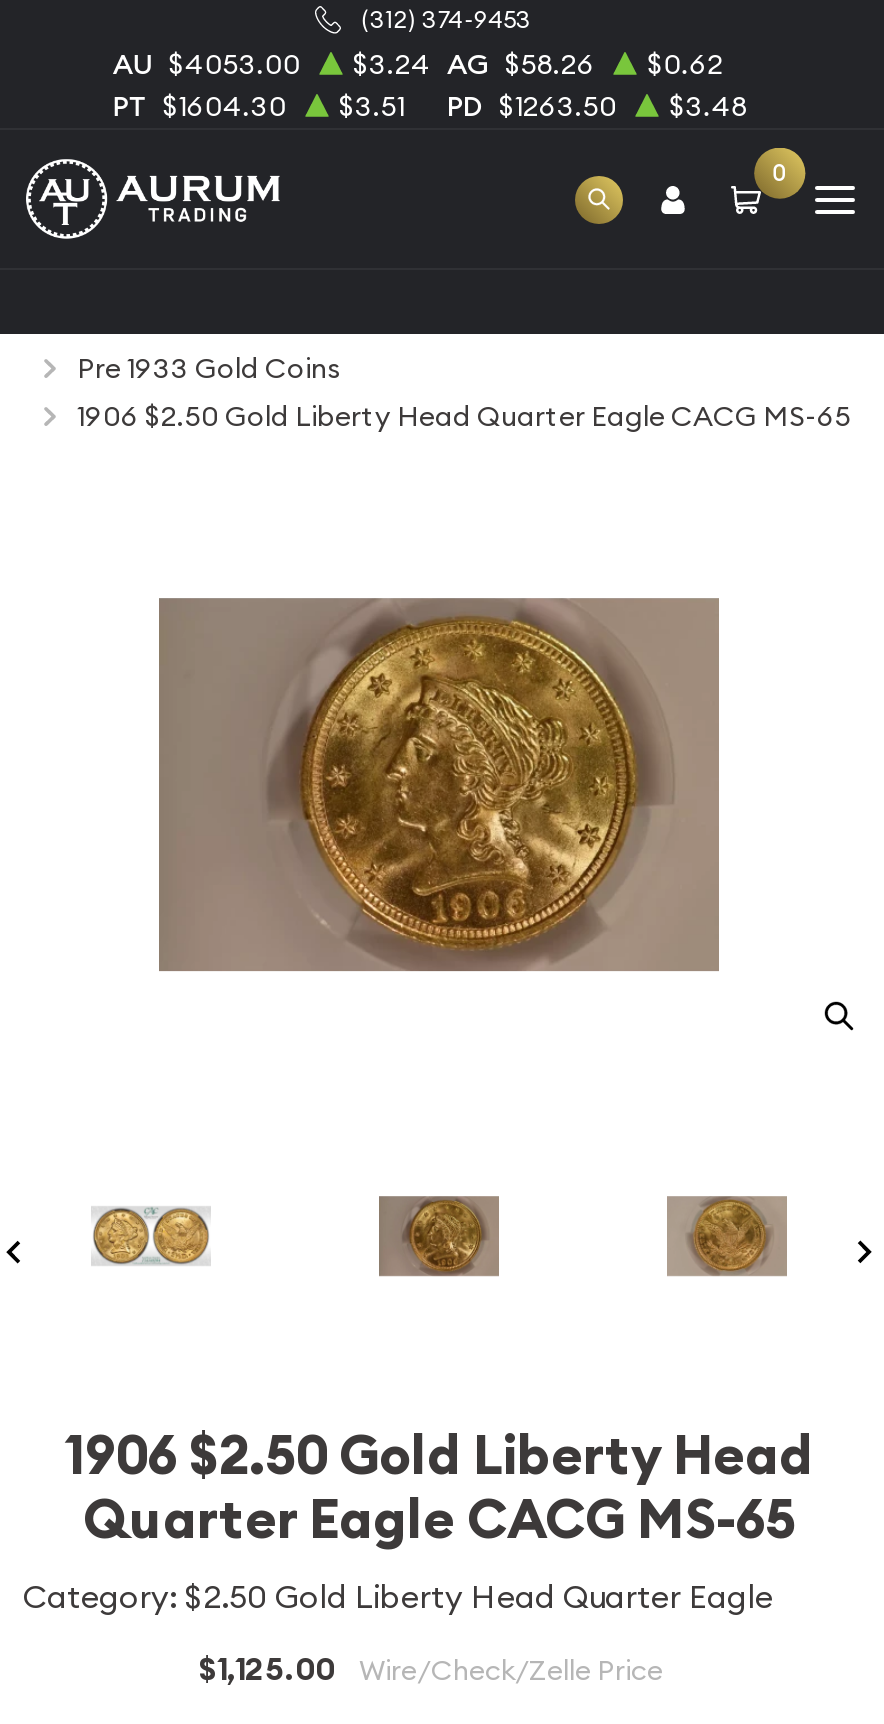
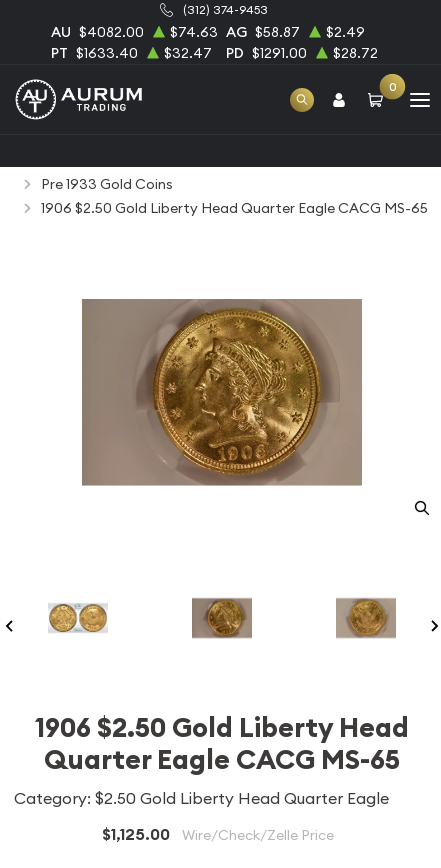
- AU $4053.00
+ AU $4082.00

- $3.24 AG $58.26
+ $74.63 AG $58.87

- $0.62
+ $2.49

- PT $1604.30
+ PT $1633.40

- $3.51
+ $32.47

- PD $1263.50
+ PD $1291.00

- $3.48
+ $28.72
